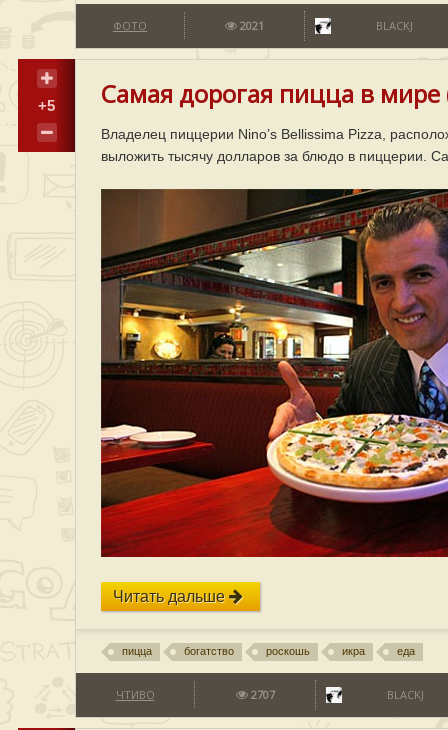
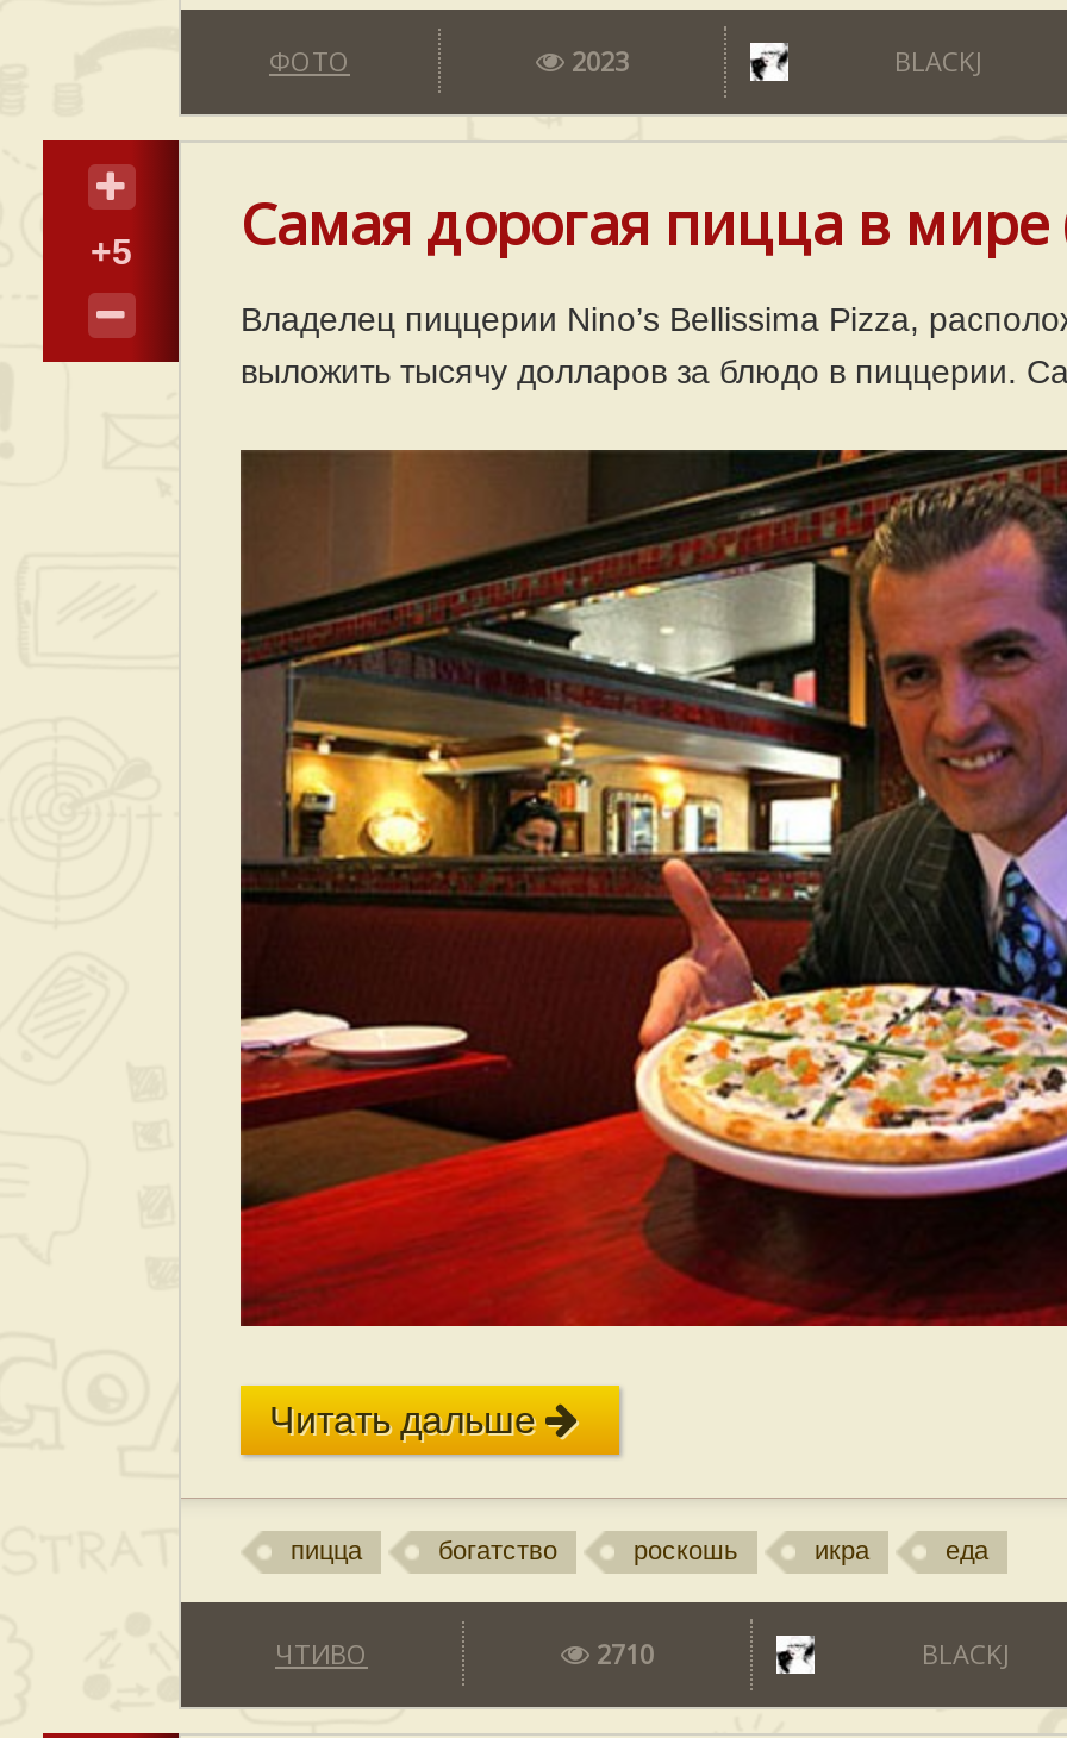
- 2021
+ 2023

- 2707
+ 2710
